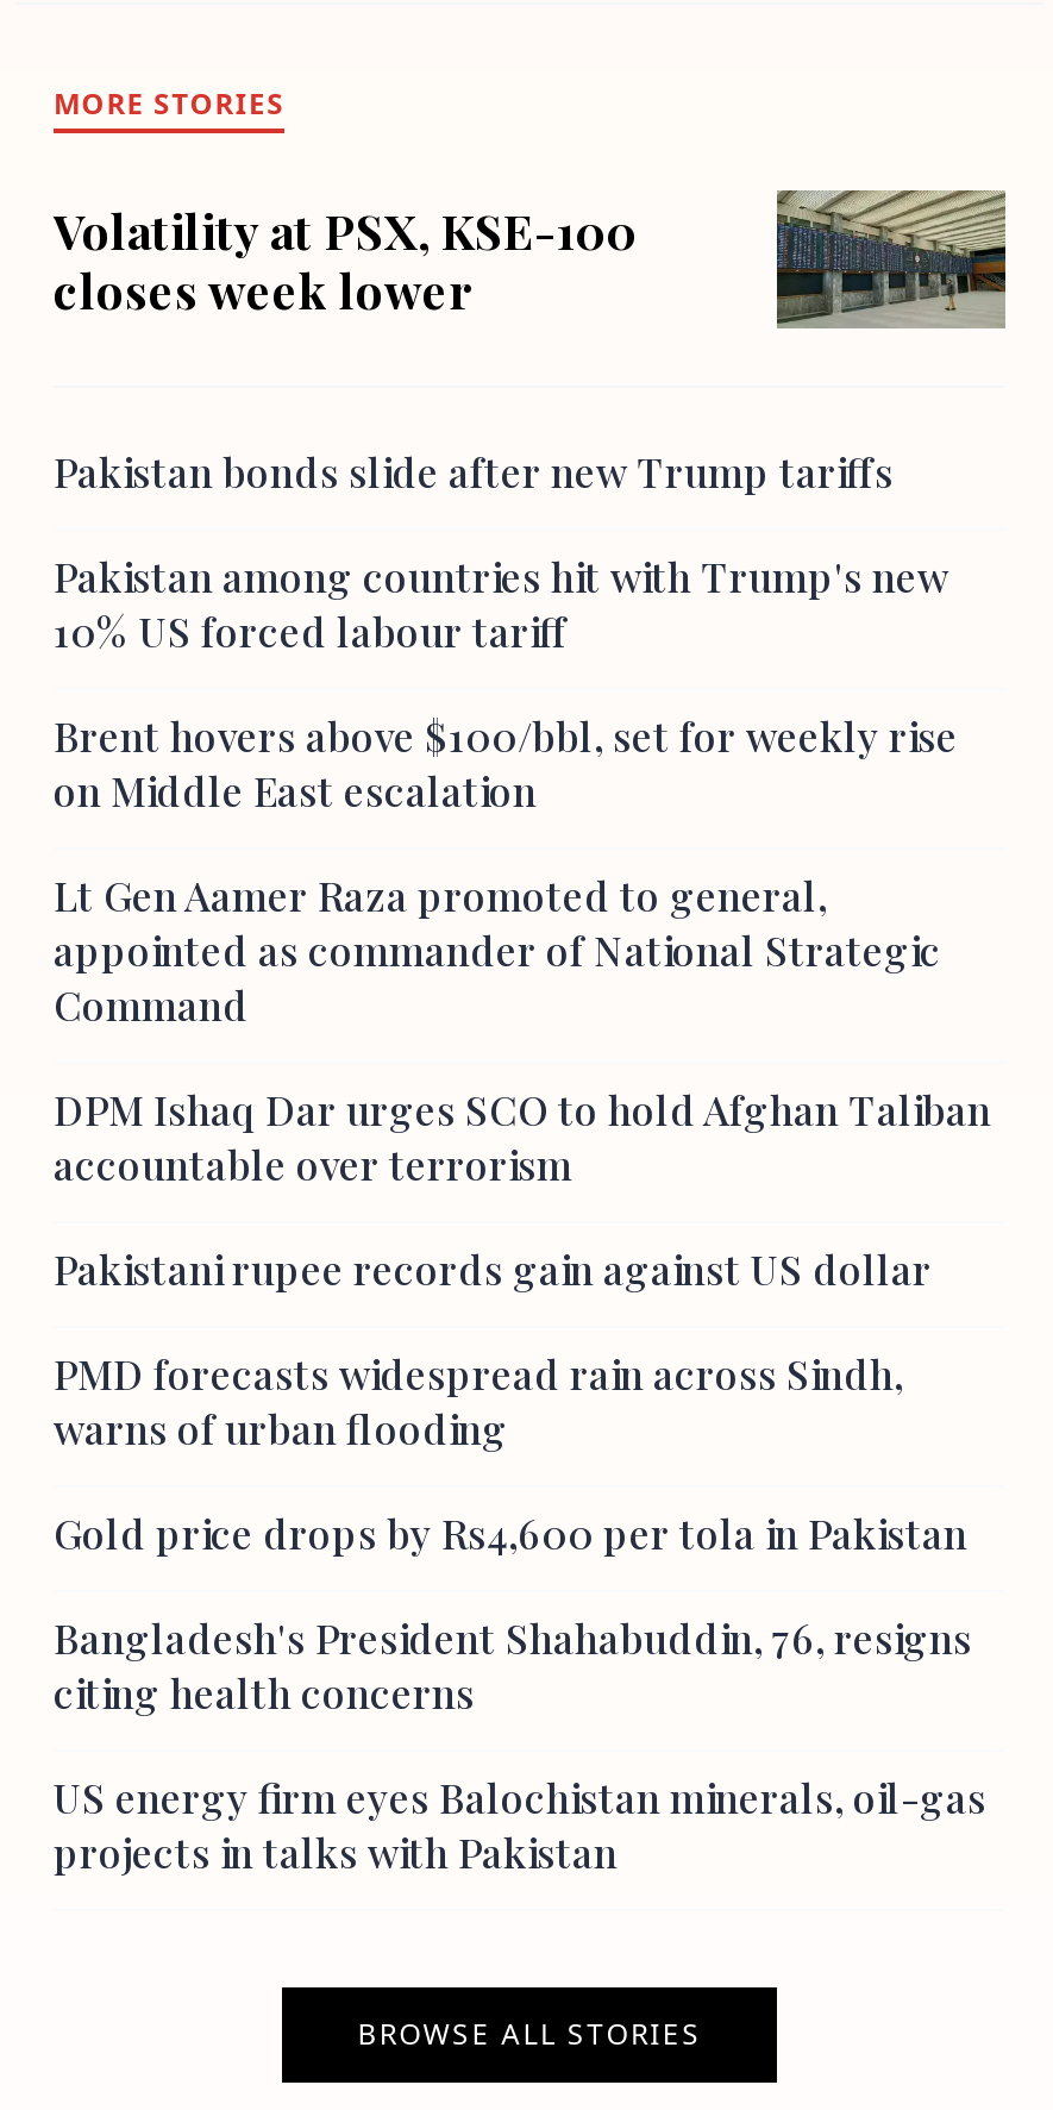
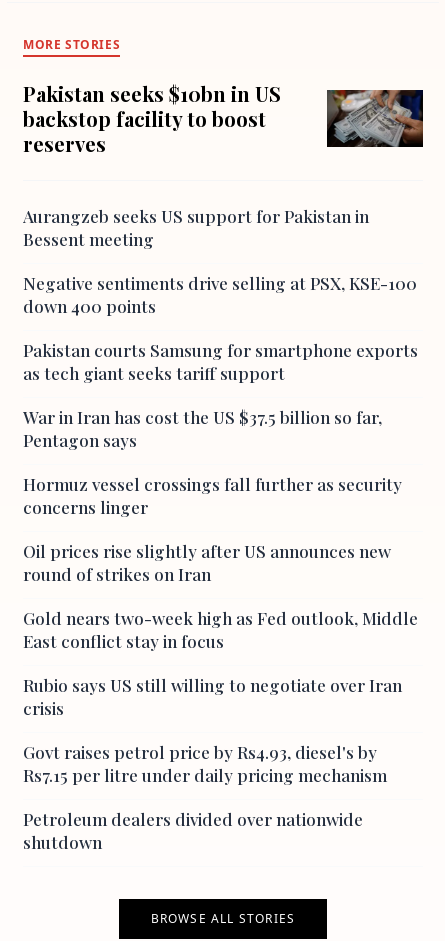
- Volatility at PSX, KSE-100
- closes week lower
+ Pakistan seeks $10bn in US
+ backstop facility to boost
+ reserves

- [image]
+ [image]

- Pakistan bonds slide after new Trump tariffs
+ Aurangzeb seeks US support for Pakistan in
+ Bessent meeting

- Pakistan among countries hit with Trump's new
- 10% US forced labour tariff
+ Negative sentiments drive selling at PSX, KSE-100
+ down 400 points

- Brent hovers above $100/bbl, set for weekly rise
- on Middle East escalation
+ Pakistan courts Samsung for smartphone exports
+ as tech giant seeks tariff support

- Lt Gen Aamer Raza promoted to general,
- appointed as commander of National Strategic
- Command
+ War in Iran has cost the US $37.5 billion so far,
+ Pentagon says

- DPM Ishaq Dar urges SCO to hold Afghan Taliban
- accountable over terrorism
+ Hormuz vessel crossings fall further as security
+ concerns linger

- Pakistani rupee records gain against US dollar
+ Oil prices rise slightly after US announces new
+ round of strikes on Iran

- PMD forecasts widespread rain across Sindh,
- warns of urban flooding
+ Gold nears two-week high as Fed outlook, Middle
+ East conflict stay in focus

- Gold price drops by Rs4,600 per tola in Pakistan
+ Rubio says US still willing to negotiate over Iran
+ crisis

- Bangladesh's President Shahabuddin, 76, resigns
- citing health concerns
+ Govt raises petrol price by Rs4.93, diesel's by
+ Rs7.15 per litre under daily pricing mechanism

- US energy firm eyes Balochistan minerals, oil-gas
- projects in talks with Pakistan
+ Petroleum dealers divided over nationwide
+ shutdown
